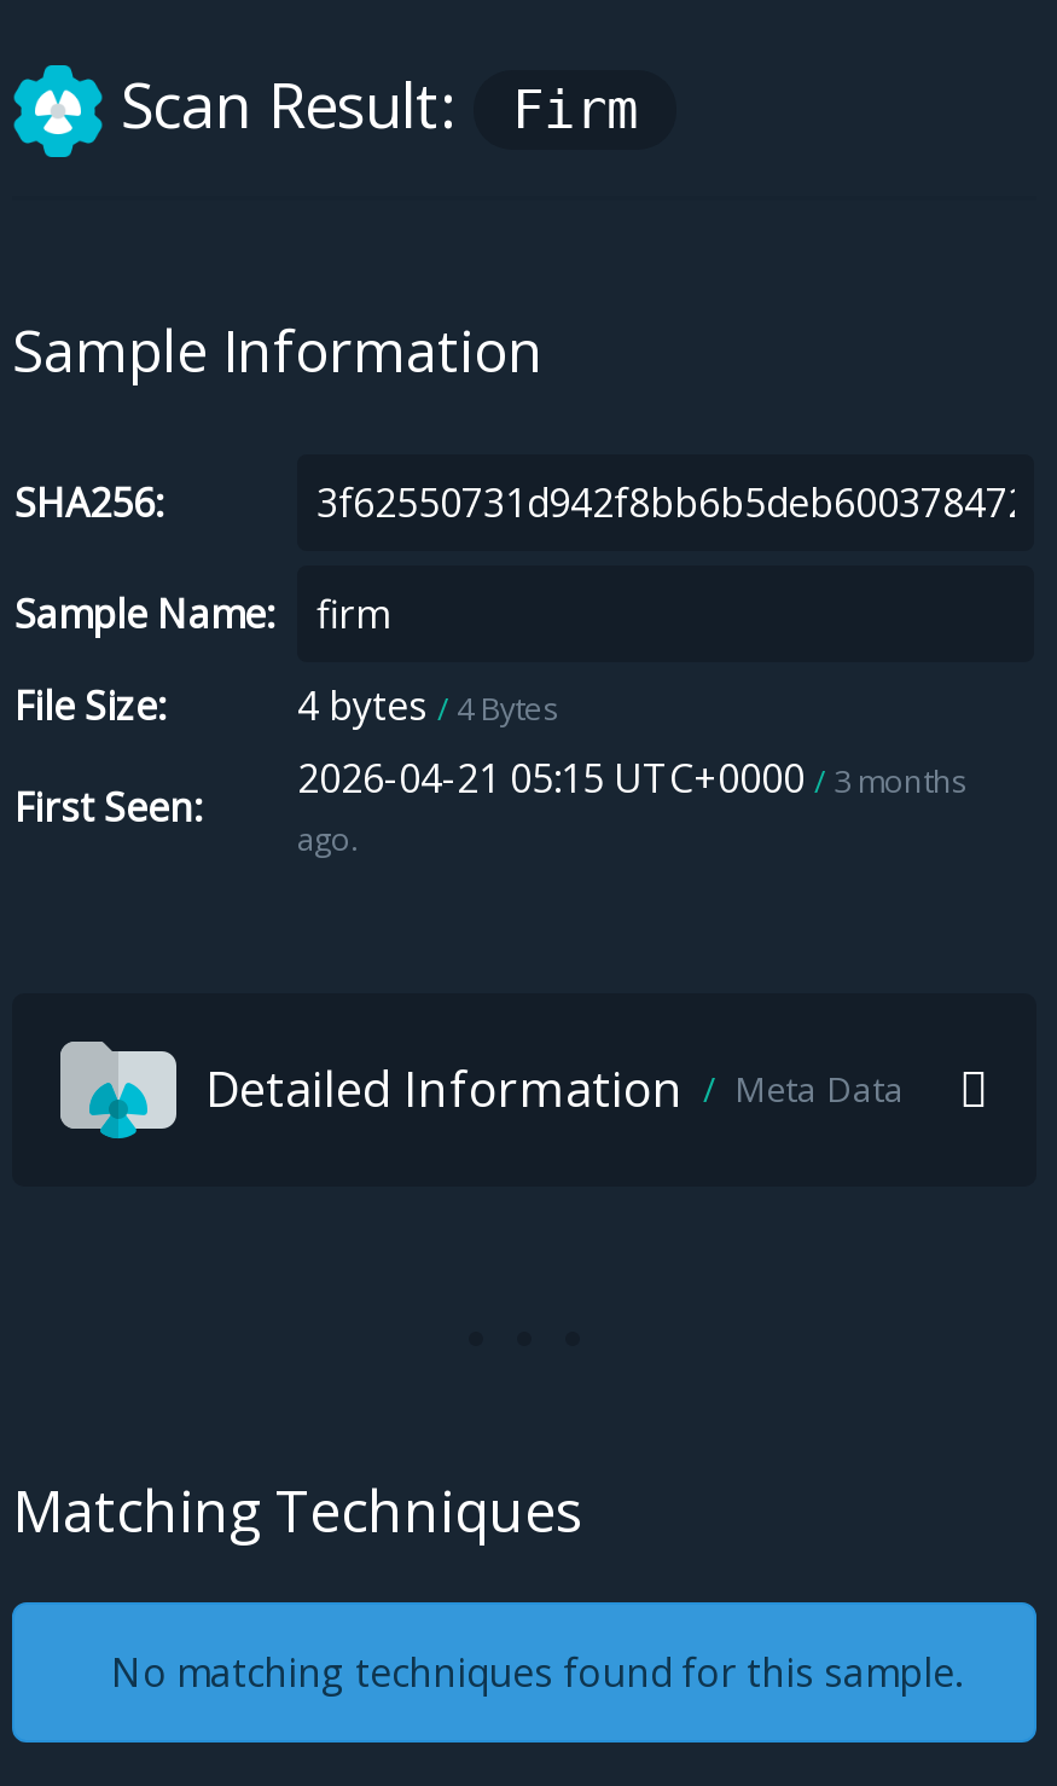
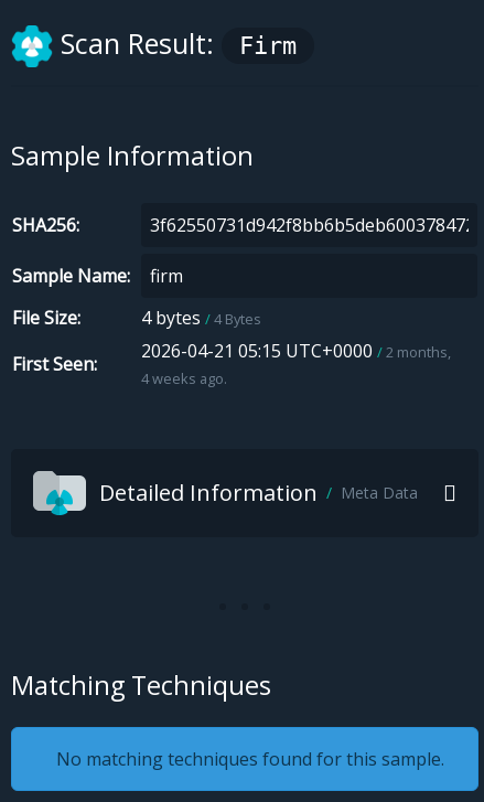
- 2026-04-21 05:15 UTC+0000 3 months
- ago.
+ 2026-04-21 05:15 UTC+0000 2 months,
+ 4 weeks ago.
